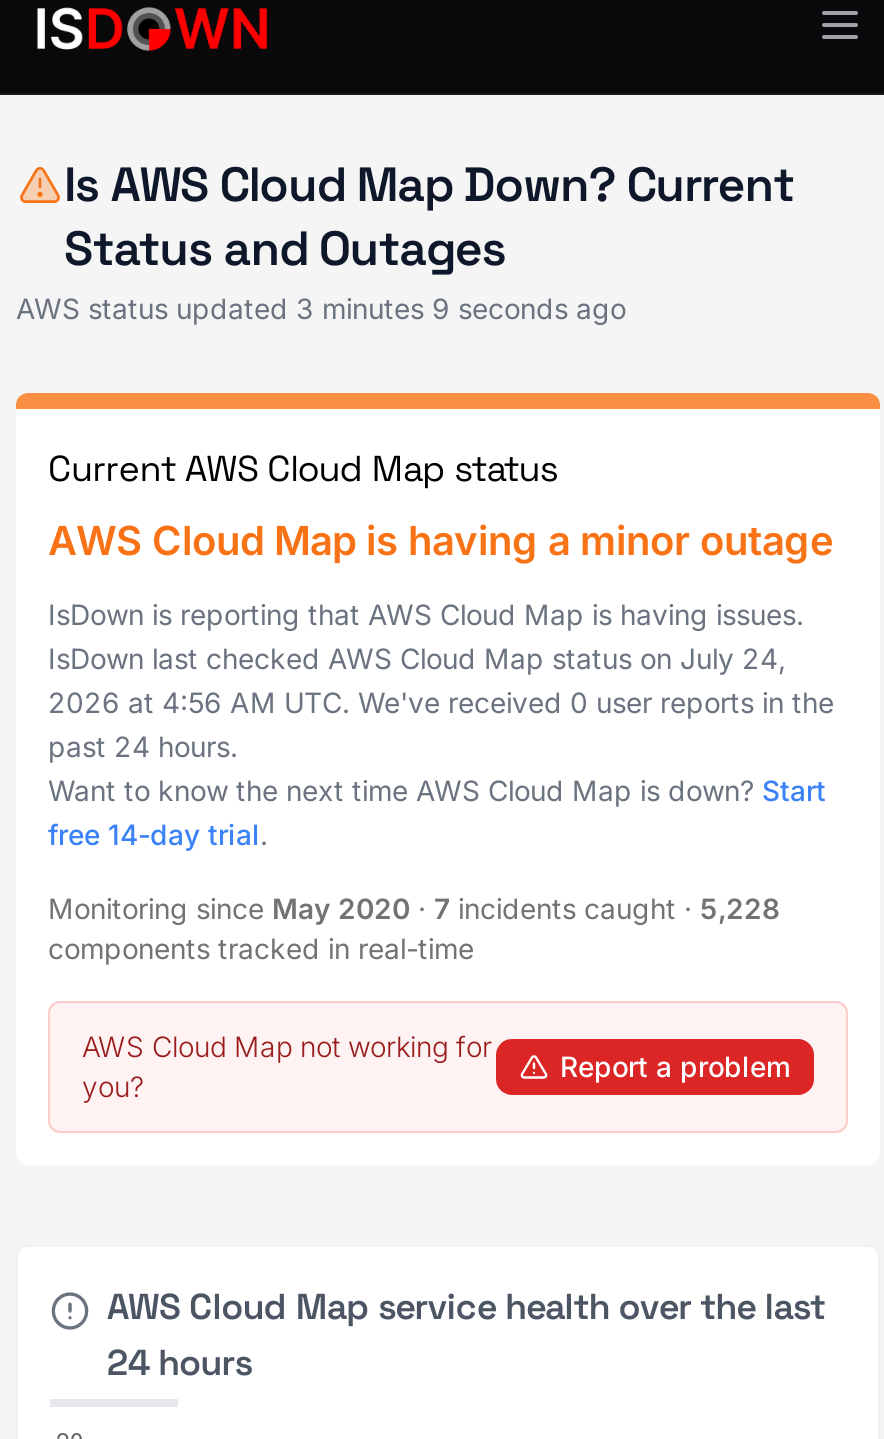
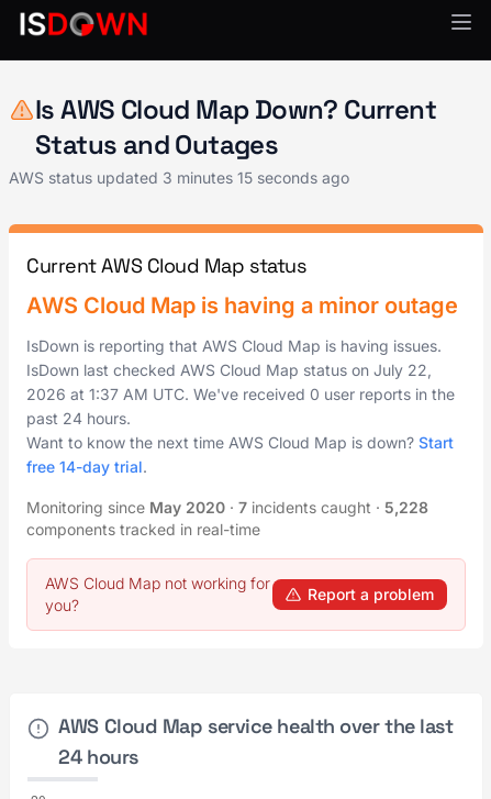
- AWS status updated 3 minutes 9 seconds ago
+ AWS status updated 3 minutes 15 seconds ago

- IsDown last checked AWS Cloud Map status on July 24,
+ IsDown last checked AWS Cloud Map status on July 22,

- 2026 at 4:56 AM UTC. We've received 0 user reports in the
+ 2026 at 1:37 AM UTC. We've received 0 user reports in the
